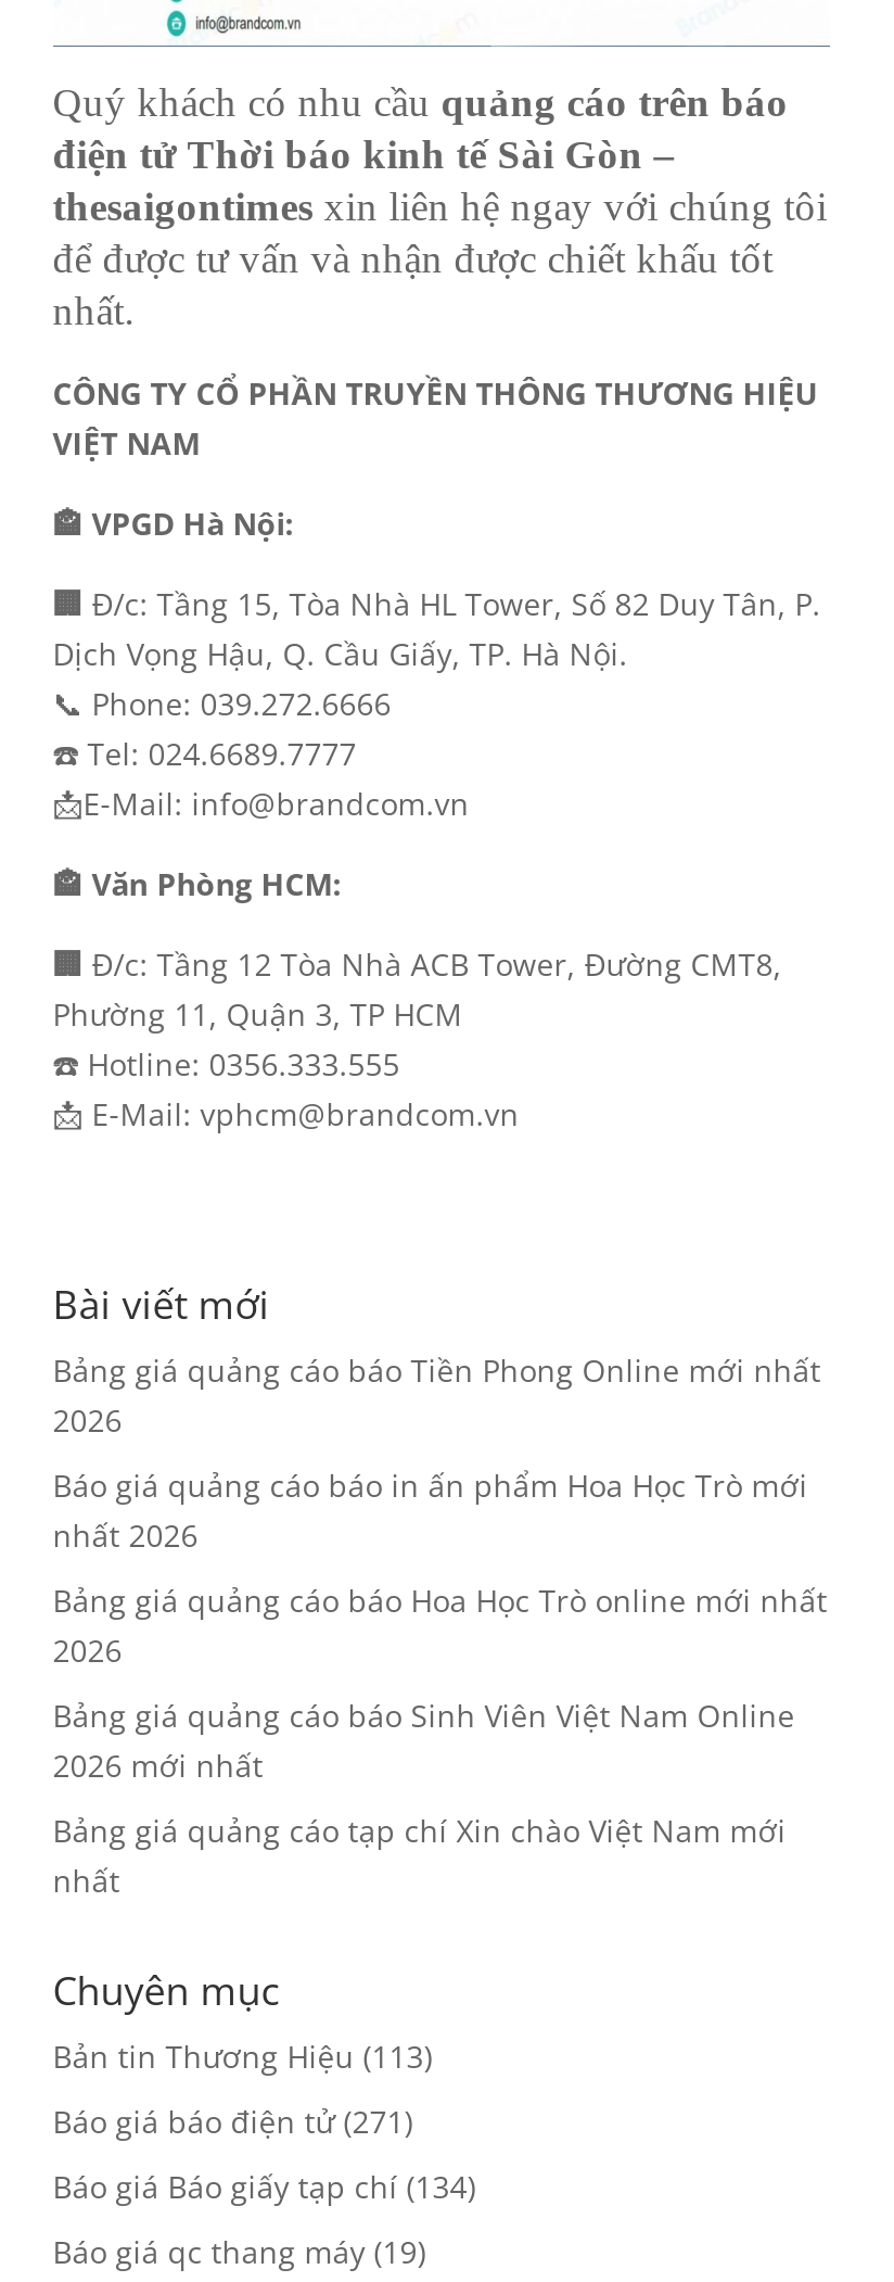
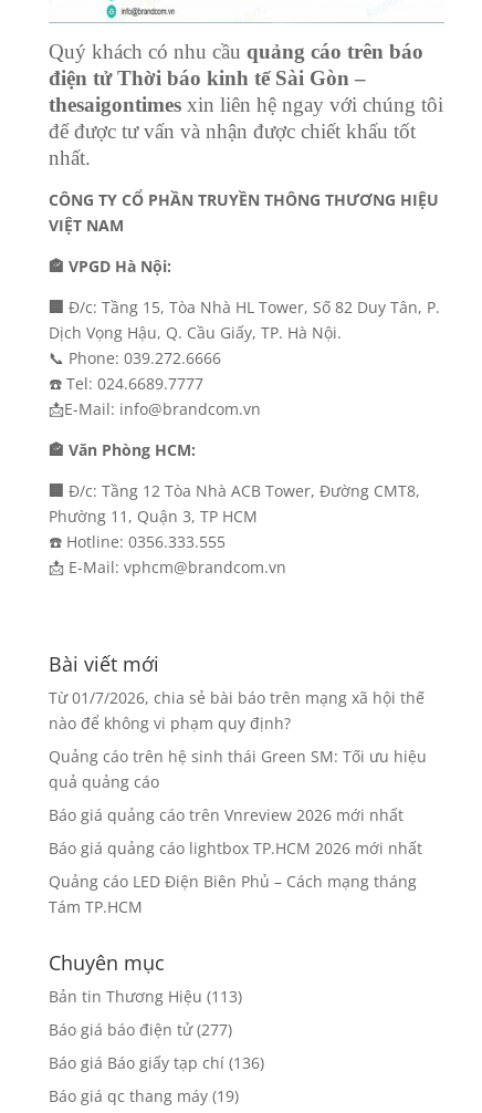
- Bảng giá quảng cáo báo Tiền Phong Online mới nhất
- 2026
+ Từ 01/7/2026, chia sẻ bài báo trên mạng xã hội thế
+ nào để không vi phạm quy định?

- Báo giá quảng cáo báo in ấn phẩm Hoa Học Trò mới
- nhất 2026
+ Quảng cáo trên hệ sinh thái Green SM: Tối ưu hiệu
+ quả quảng cáo

- Bảng giá quảng cáo báo Hoa Học Trò online mới nhất
- 2026
+ Báo giá quảng cáo trên Vnreview 2026 mới nhất

- Bảng giá quảng cáo báo Sinh Viên Việt Nam Online
- 2026 mới nhất
+ Báo giá quảng cáo lightbox TP.HCM 2026 mới nhất

- Bảng giá quảng cáo tạp chí Xin chào Việt Nam mới
- nhất
+ Quảng cáo LED Điện Biên Phủ – Cách mạng tháng
+ Tám TP.HCM

- Báo giá báo điện tử (271)
+ Báo giá báo điện tử (277)

- Báo giá Báo giấy tạp chí (134)
+ Báo giá Báo giấy tạp chí (136)
